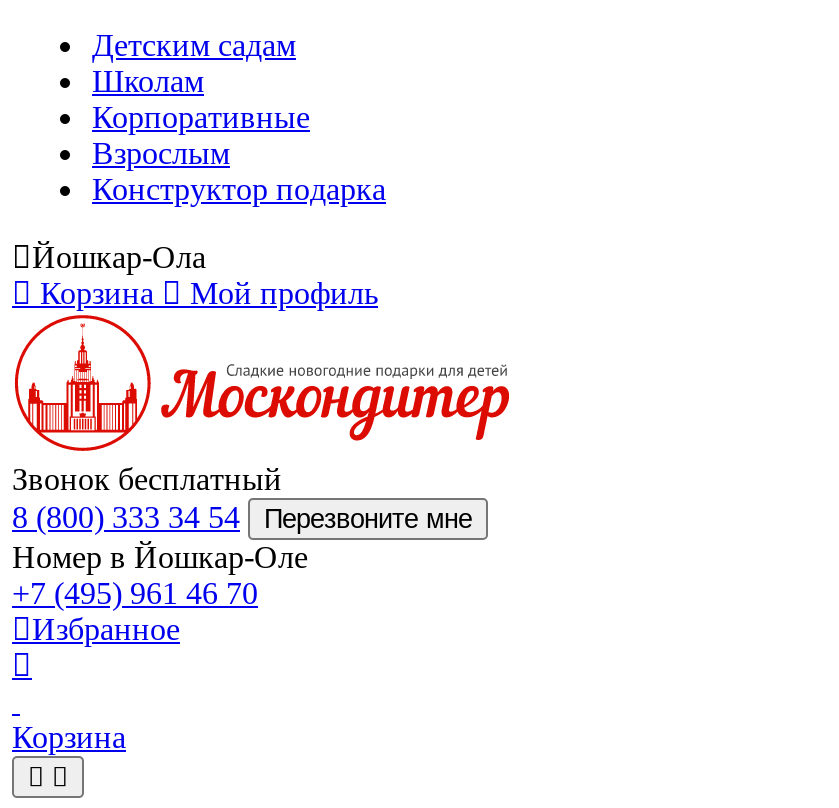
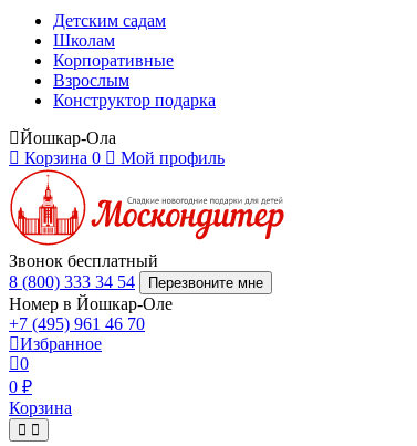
- Корзина
+ Корзина 0

+ 0
+ 0 ₽
